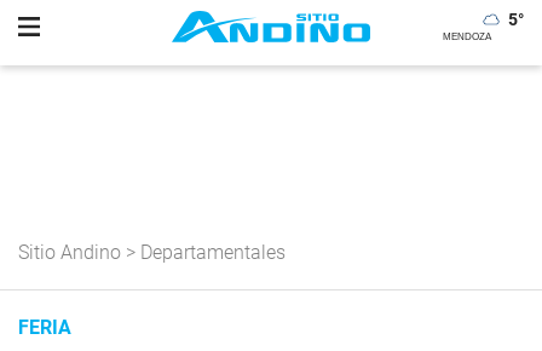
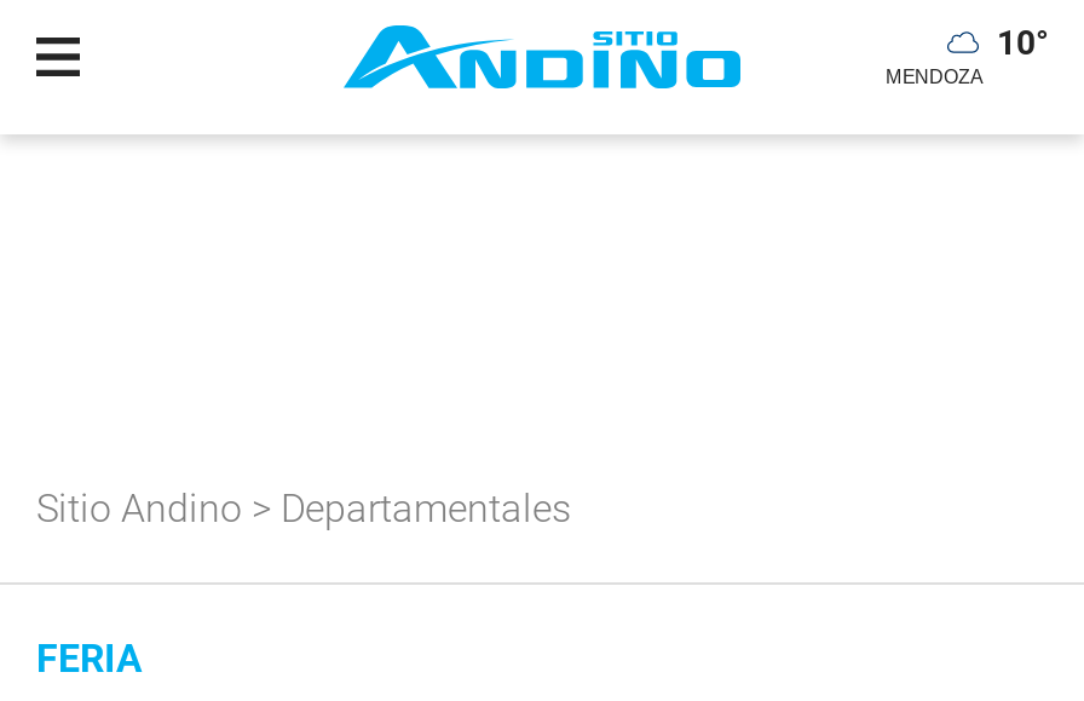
- 5°
+ 10°
